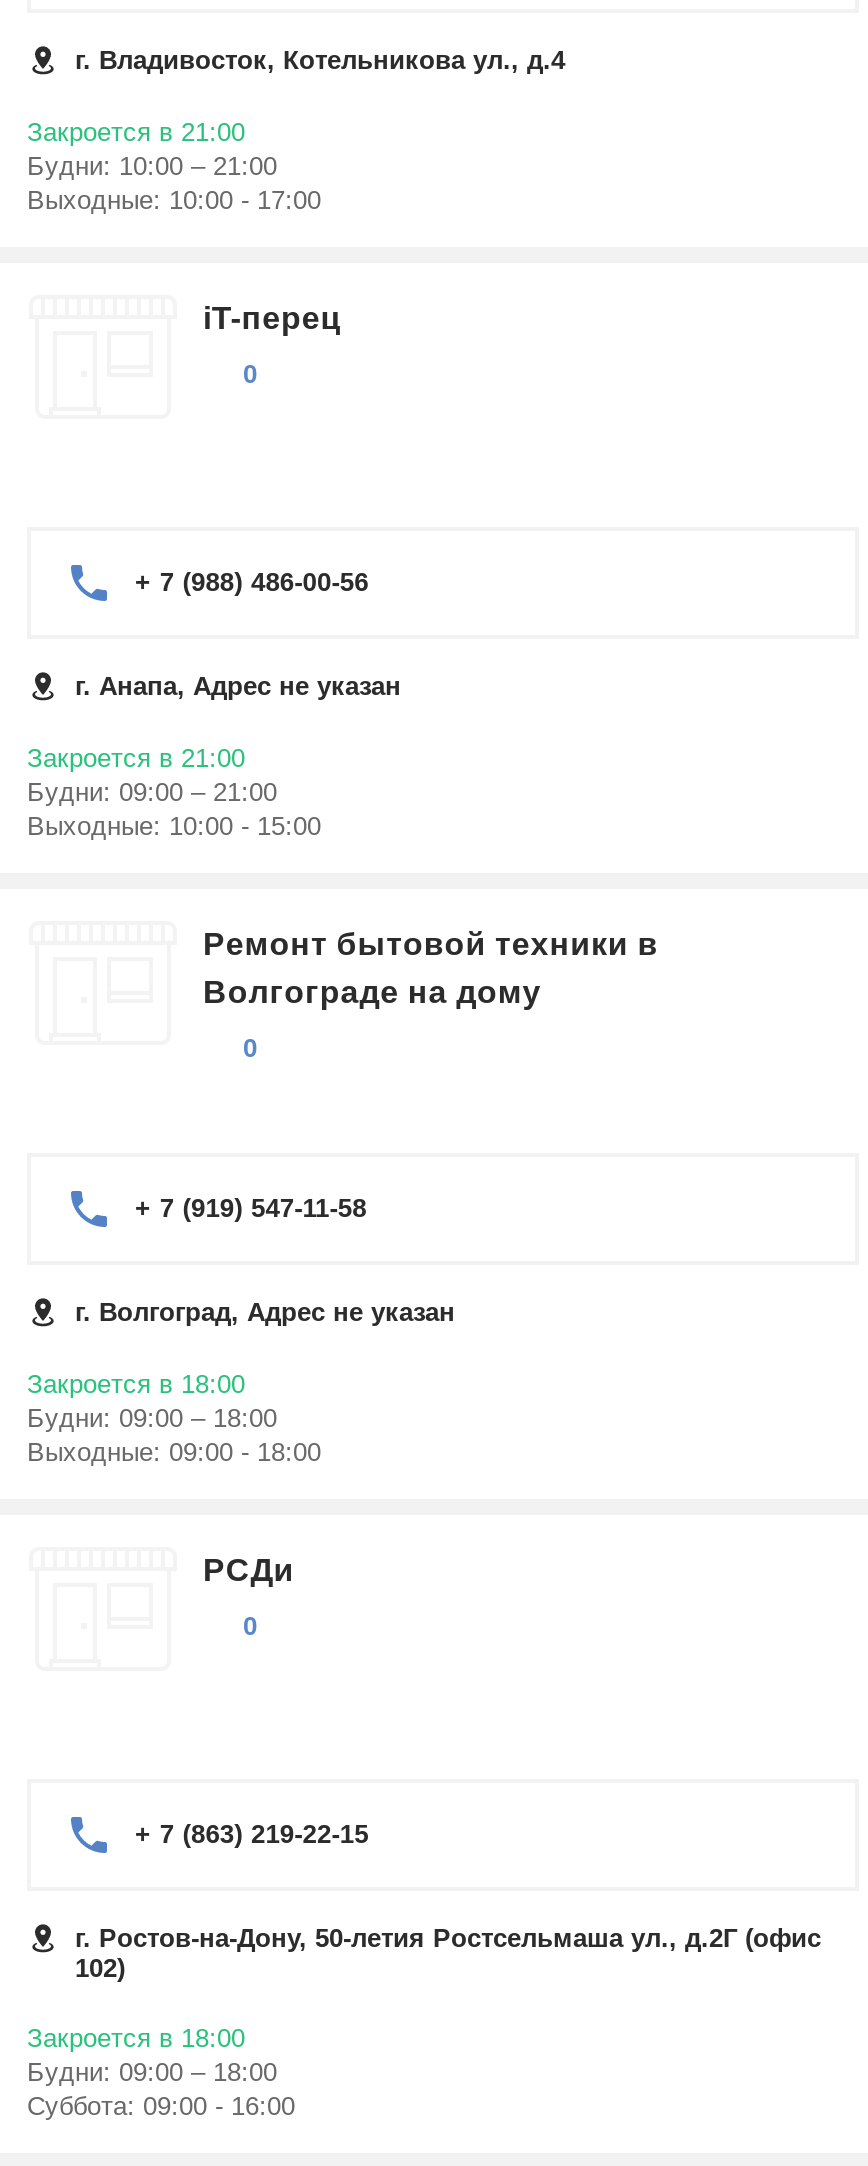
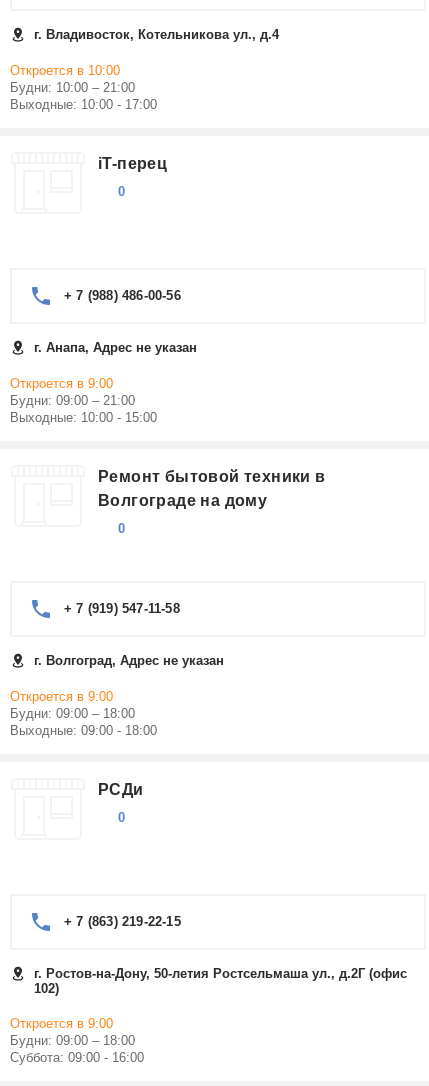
- Закроется в 21:00
+ Откроется в 10:00

- Закроется в 21:00
+ Откроется в 9:00

- Закроется в 18:00
+ Откроется в 9:00

- Закроется в 18:00
+ Откроется в 9:00
